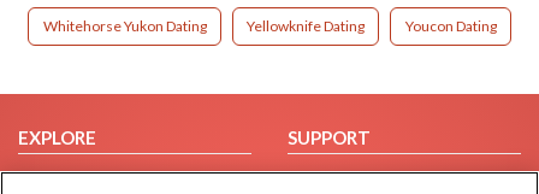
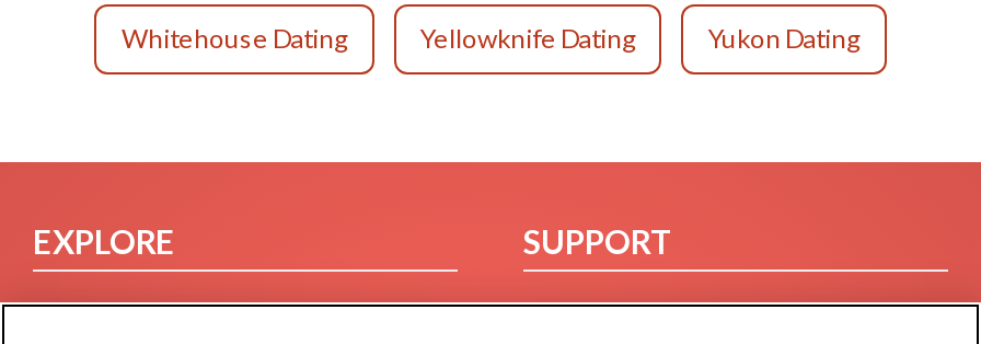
- Whitehorse Yukon Dating
+ Whitehouse Dating

- Youcon Dating
+ Yukon Dating
